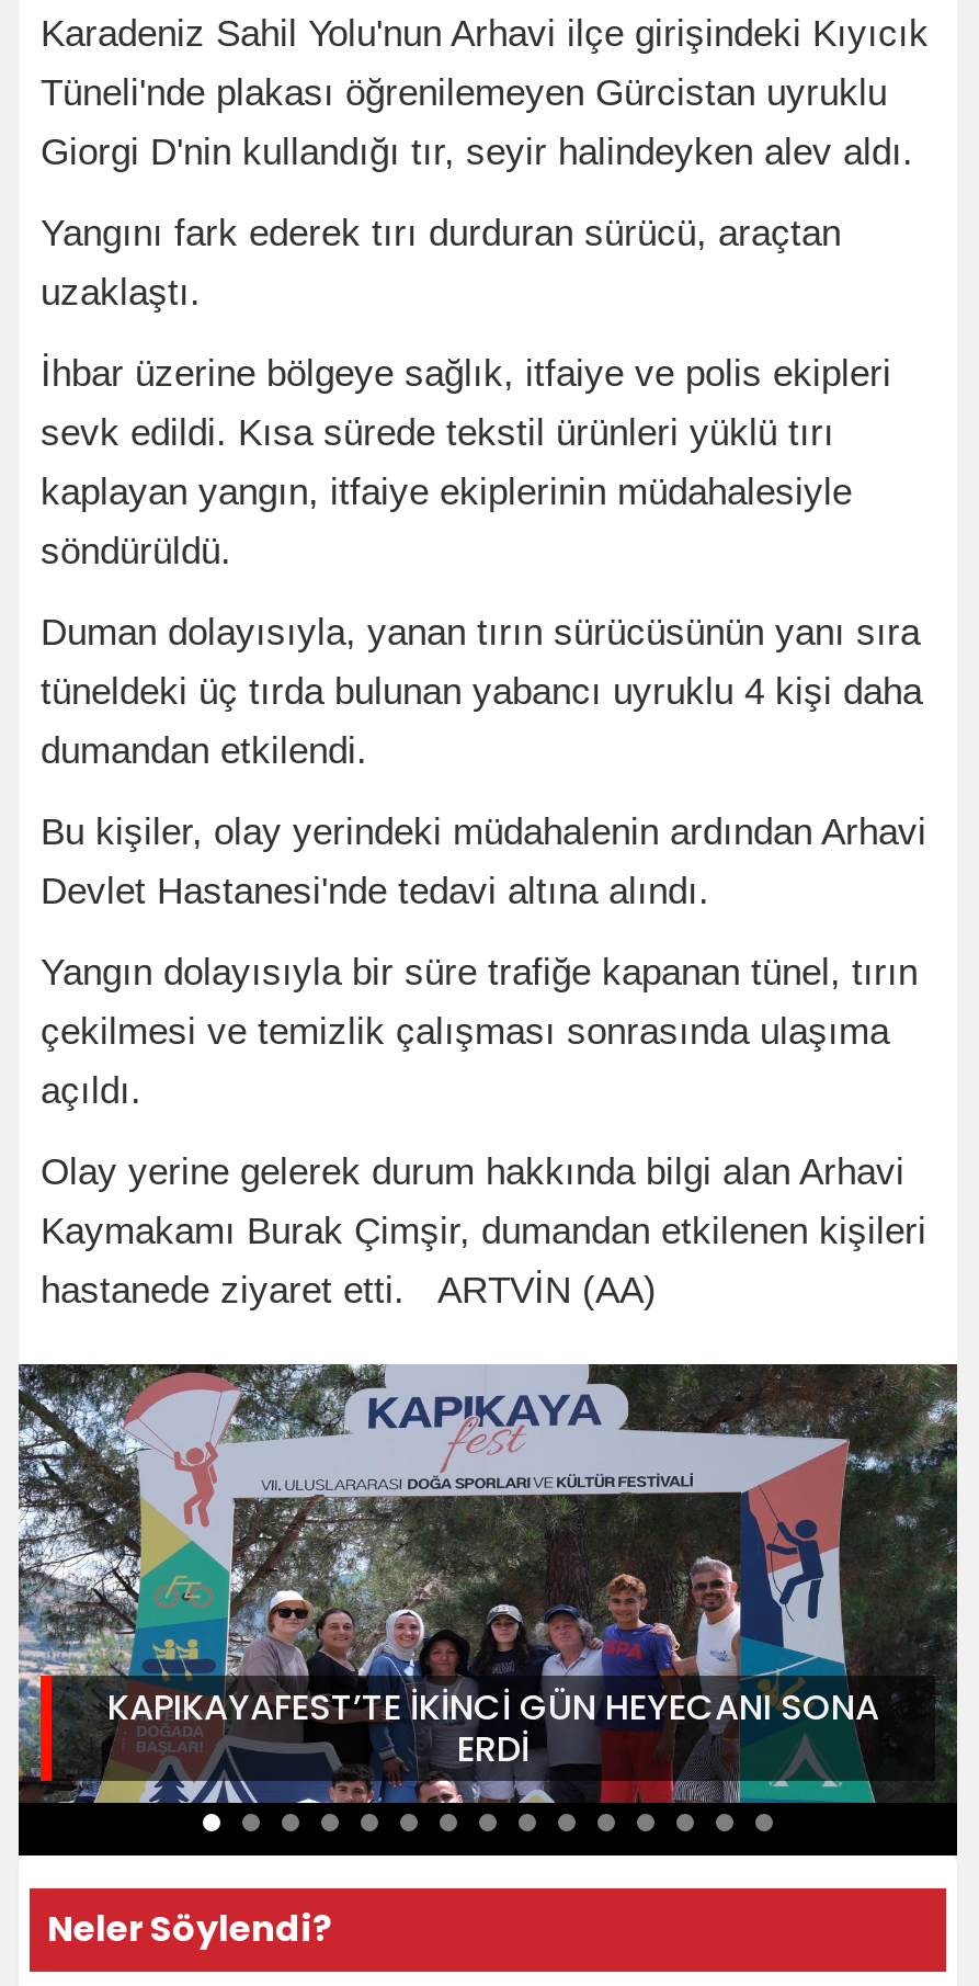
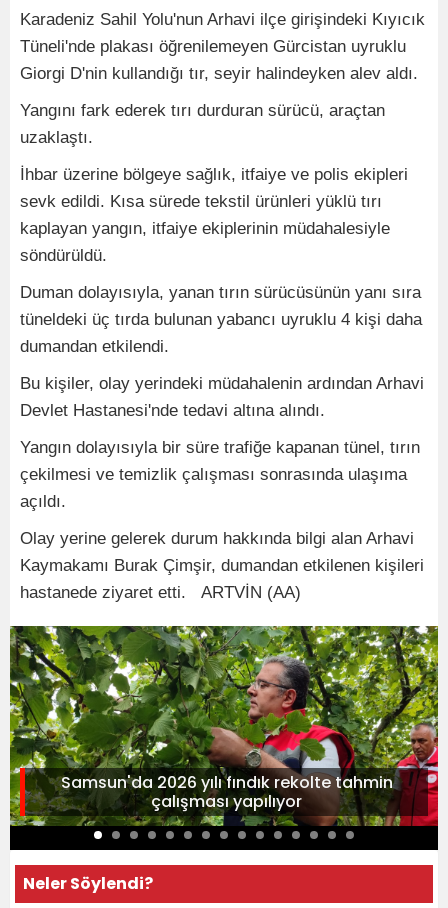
- [image]
- KAPIKAYAFEST’TE İKİNCİ GÜN HEYECANI SONA
- ERDİ
+ [image]
+ Samsun'da 2026 yılı fındık rekolte tahmin
+ çalışması yapılıyor
